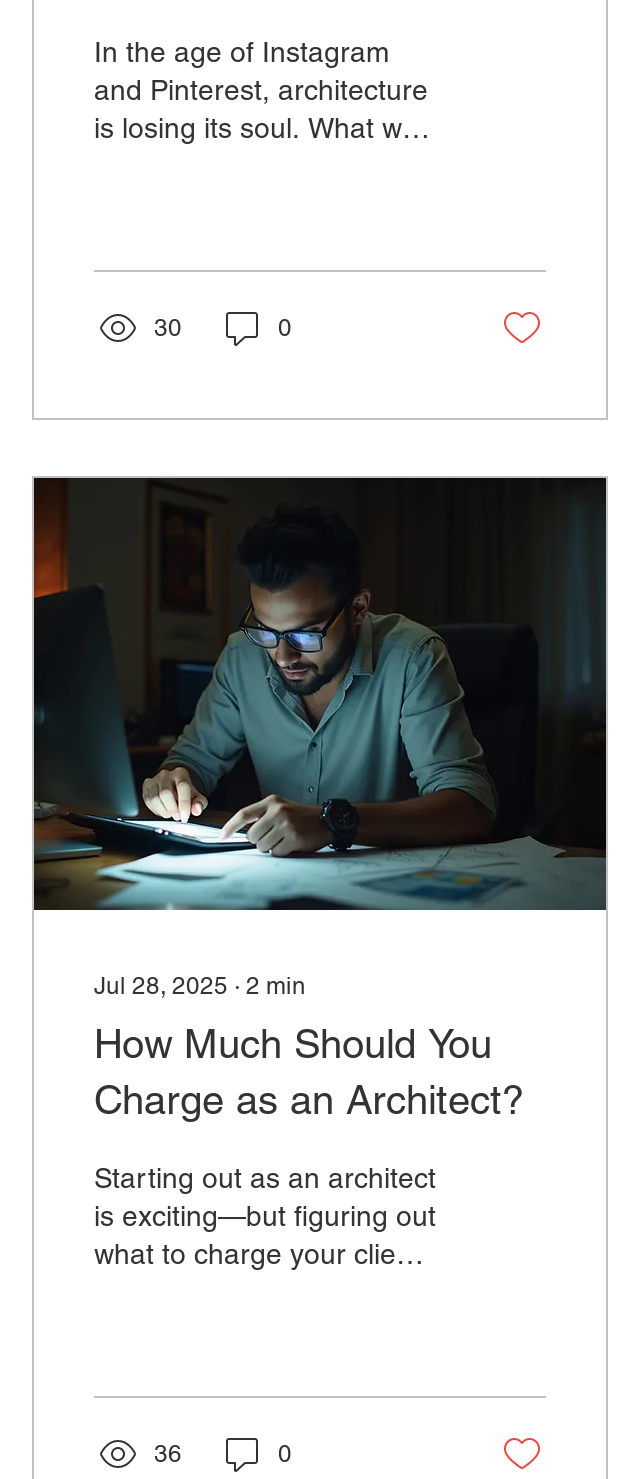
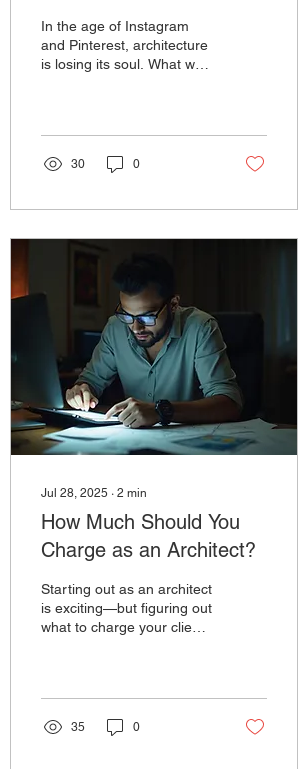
- 36
+ 35
